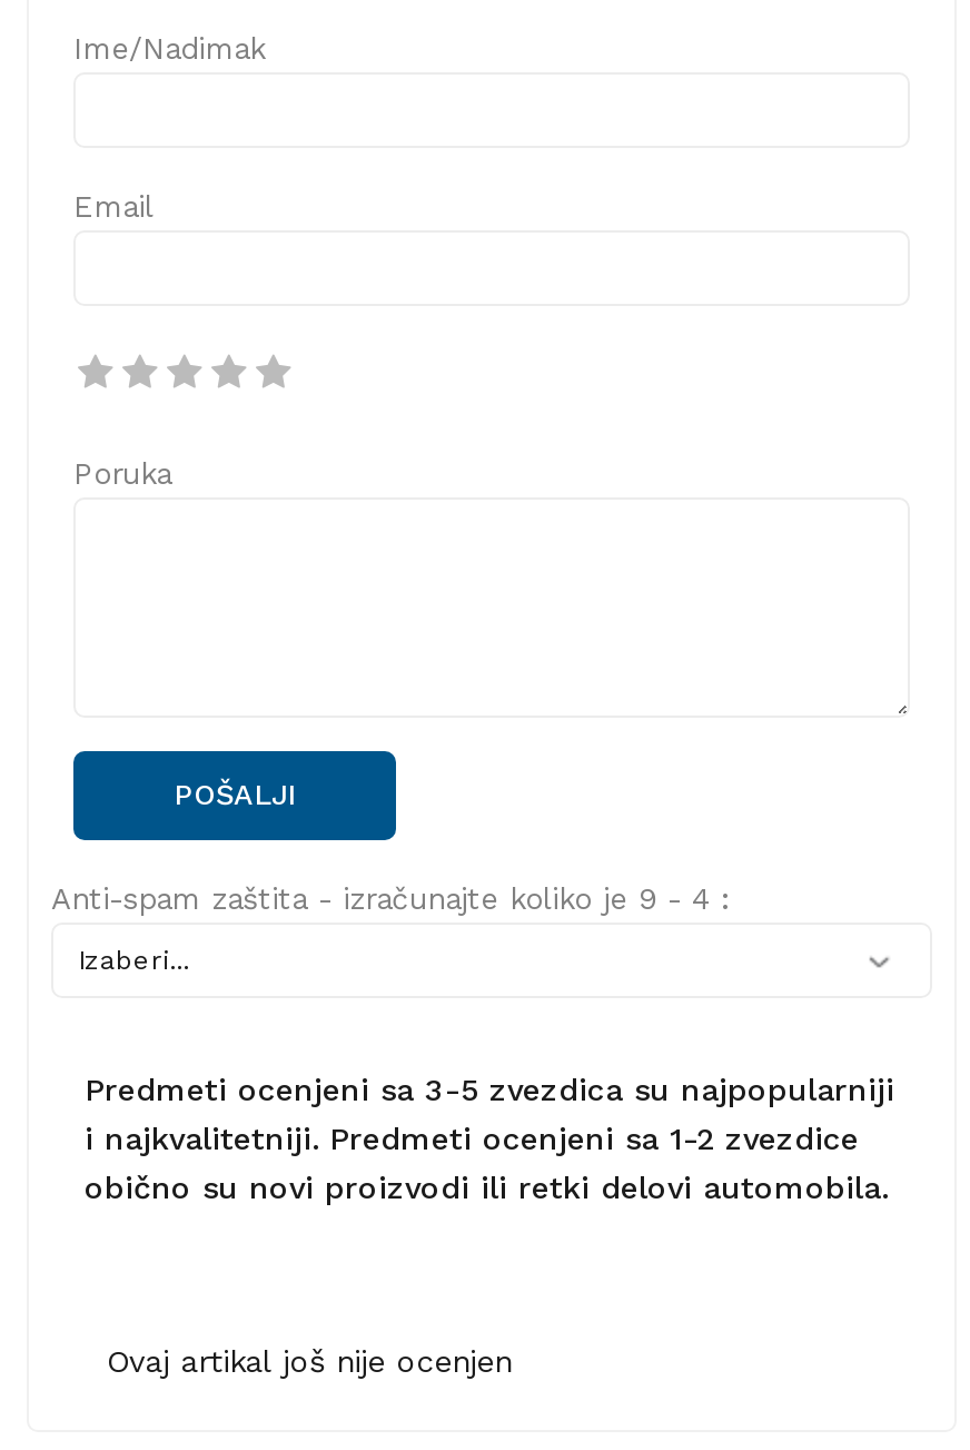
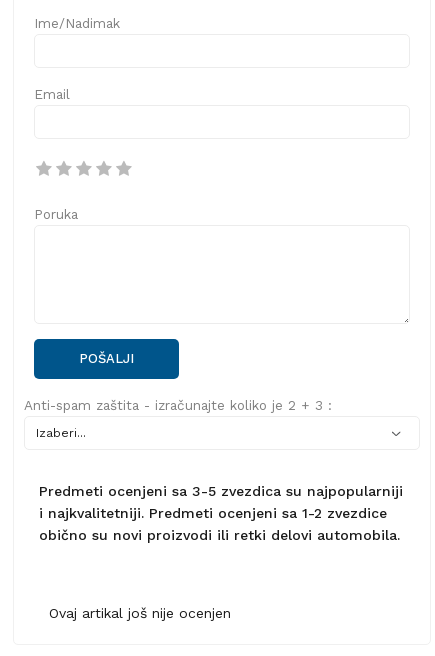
- Anti-spam zaštita - izračunajte koliko je 9 - 4 :
+ Anti-spam zaštita - izračunajte koliko je 2 + 3 :
